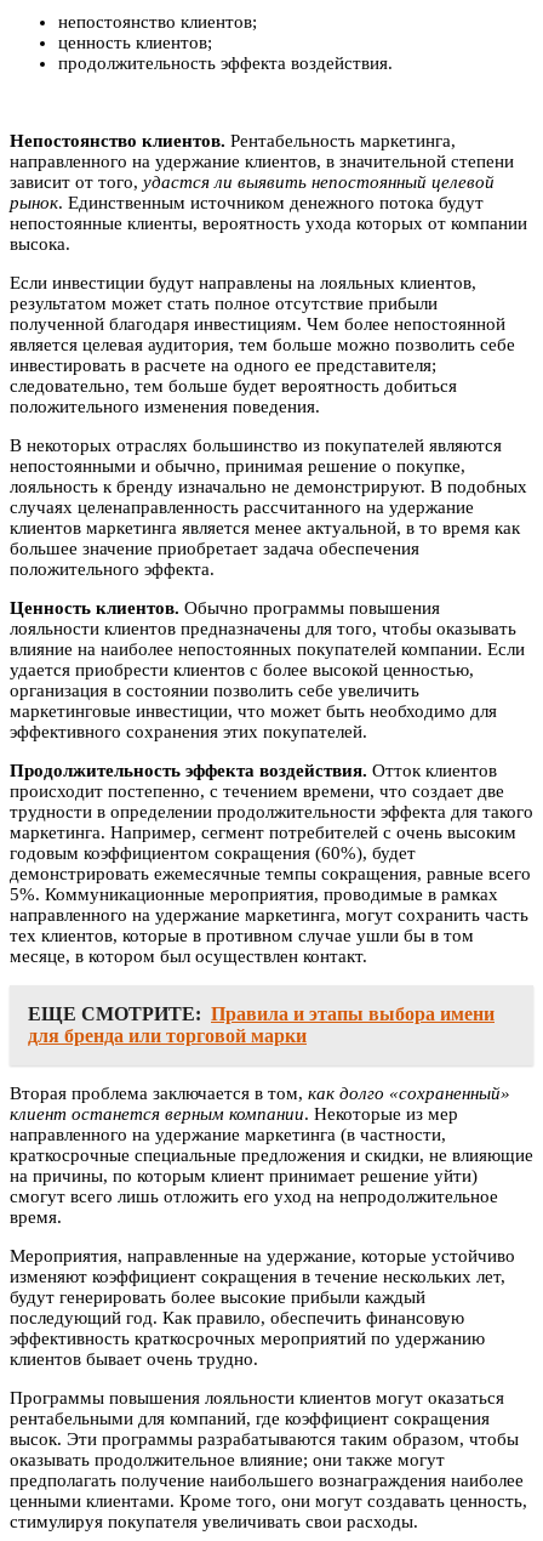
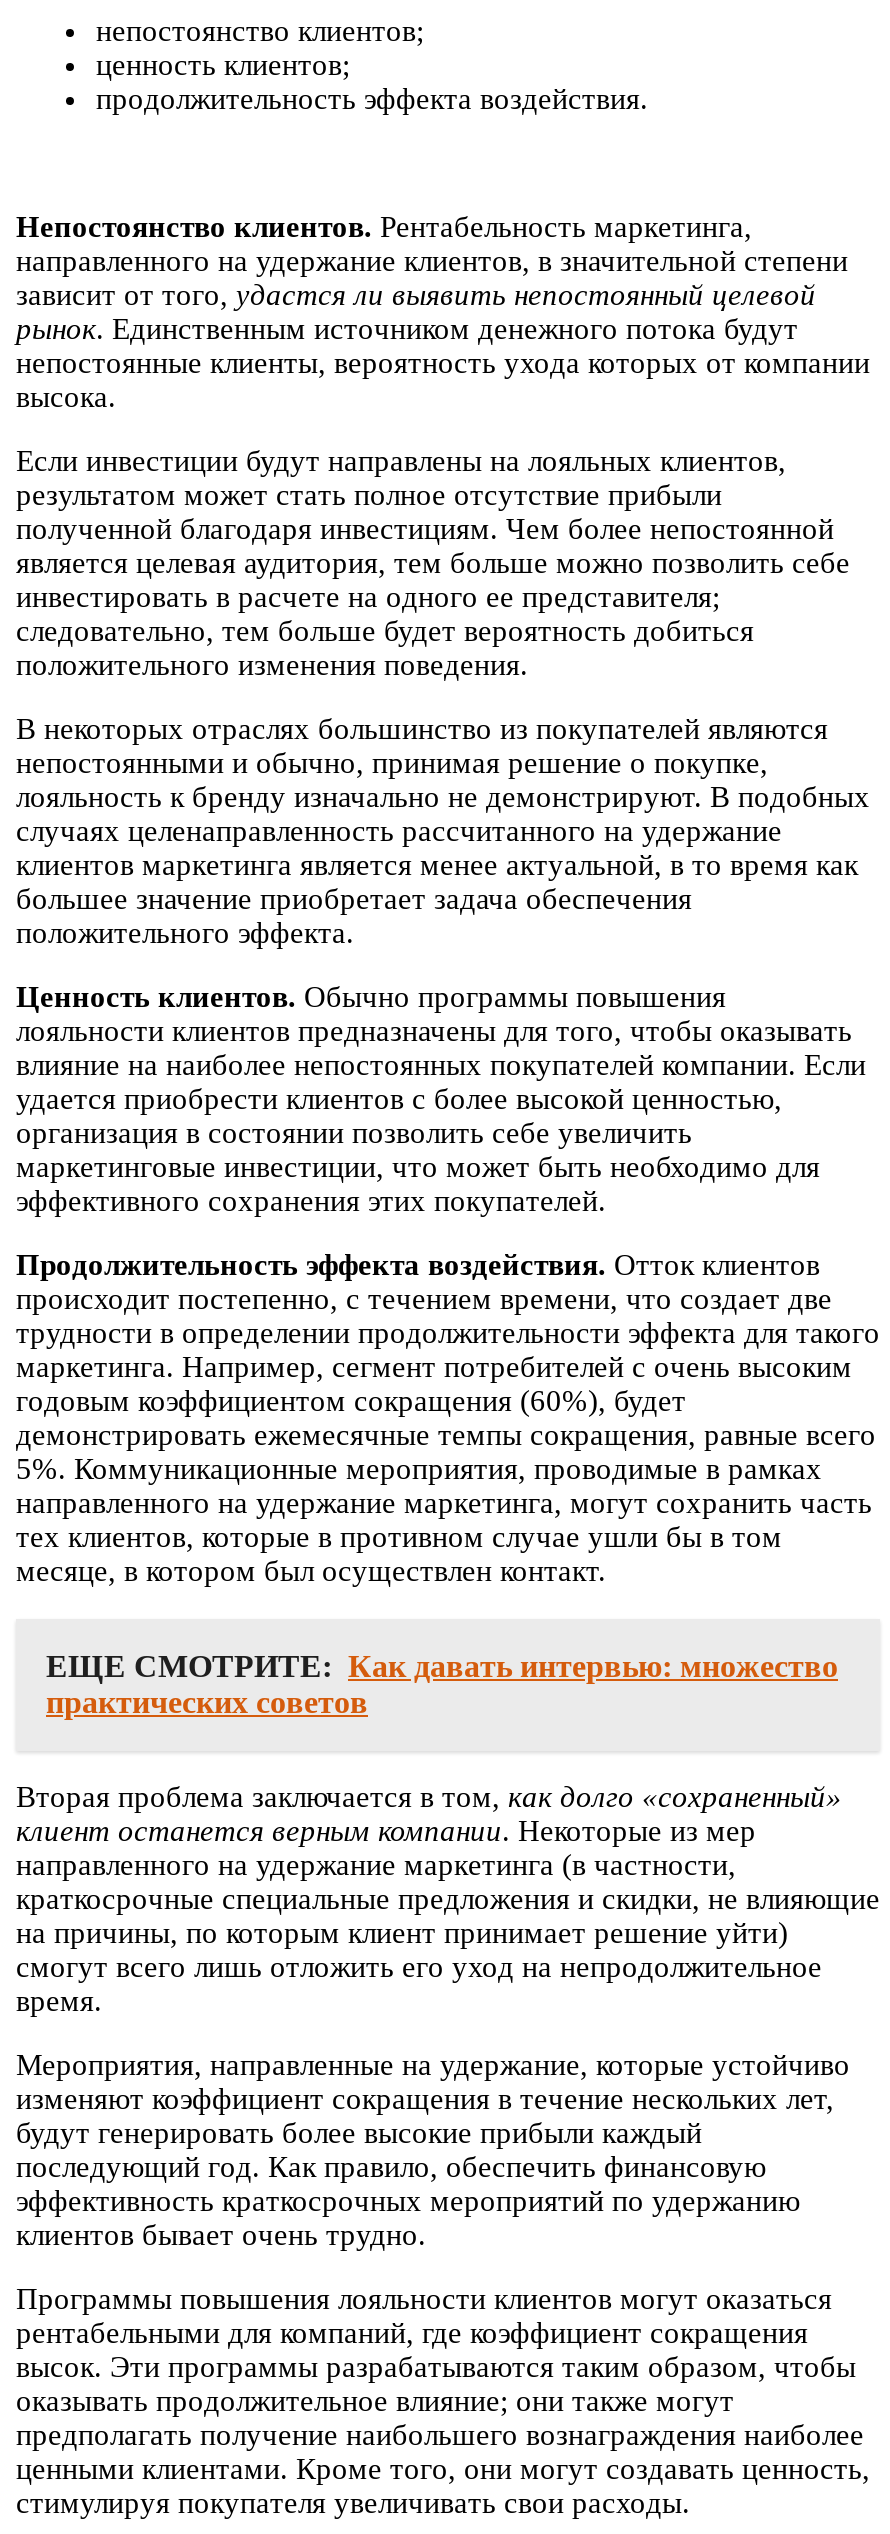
- ЕЩЕ СМОТРИТЕ: Правила и этапы выбора имени
- для бренда или торговой марки
+ ЕЩЕ СМОТРИТЕ: Как давать интервью: множество
+ практических советов
